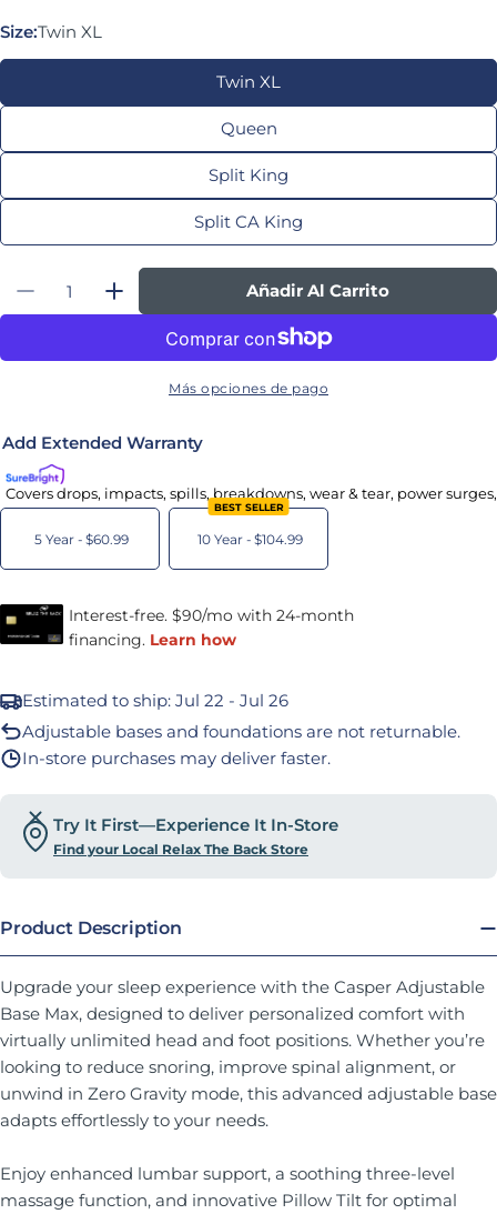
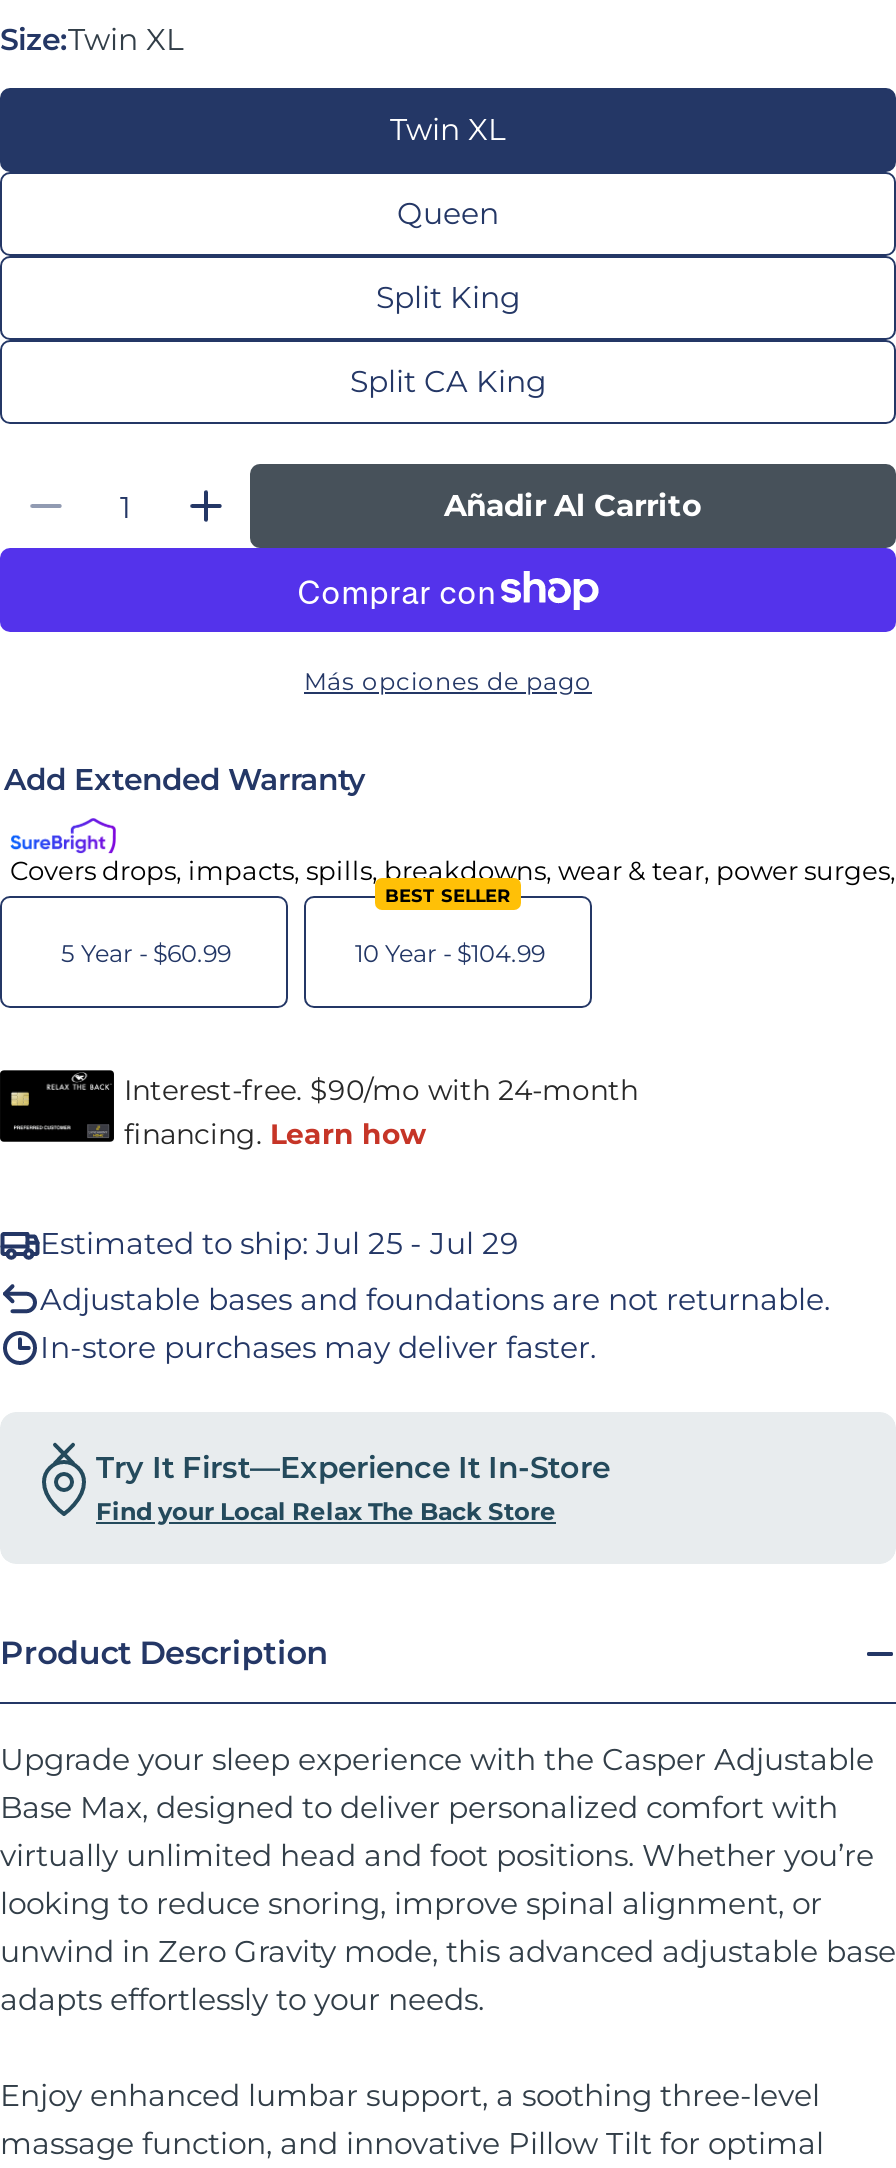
- Estimated to ship: Jul 22 - Jul 26
+ Estimated to ship: Jul 25 - Jul 29
